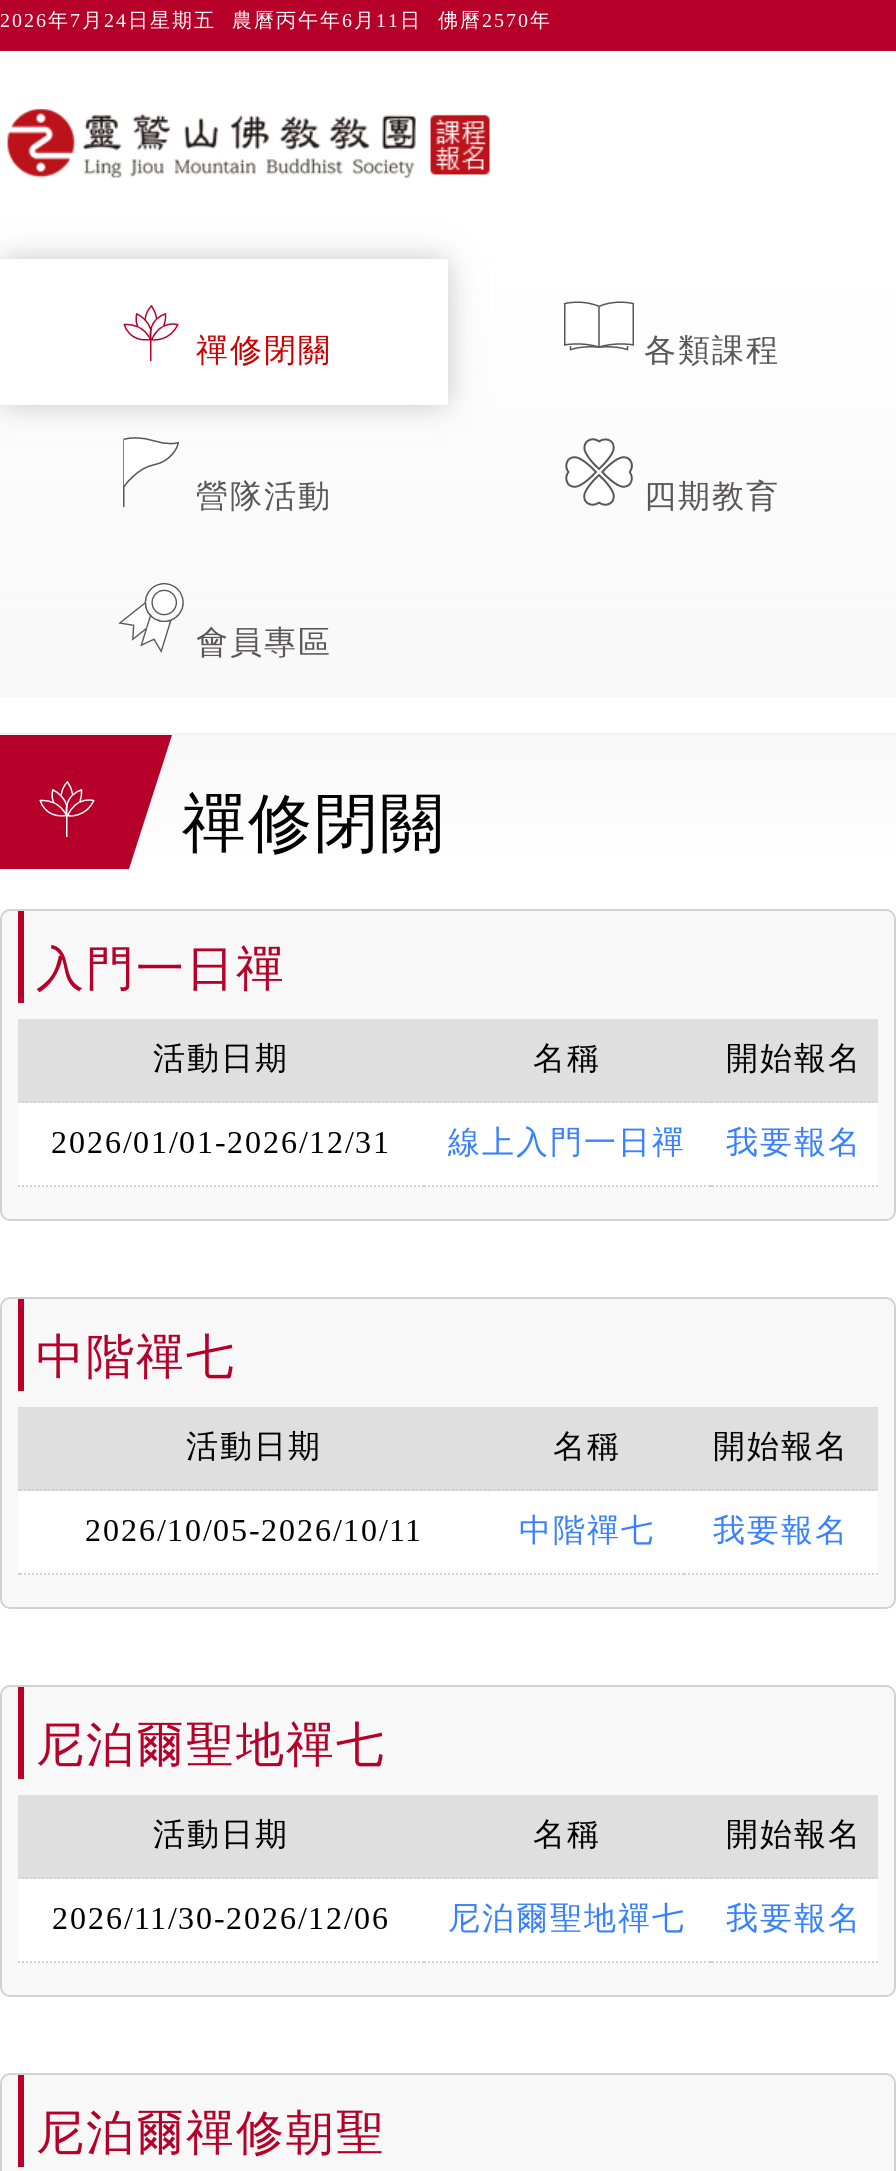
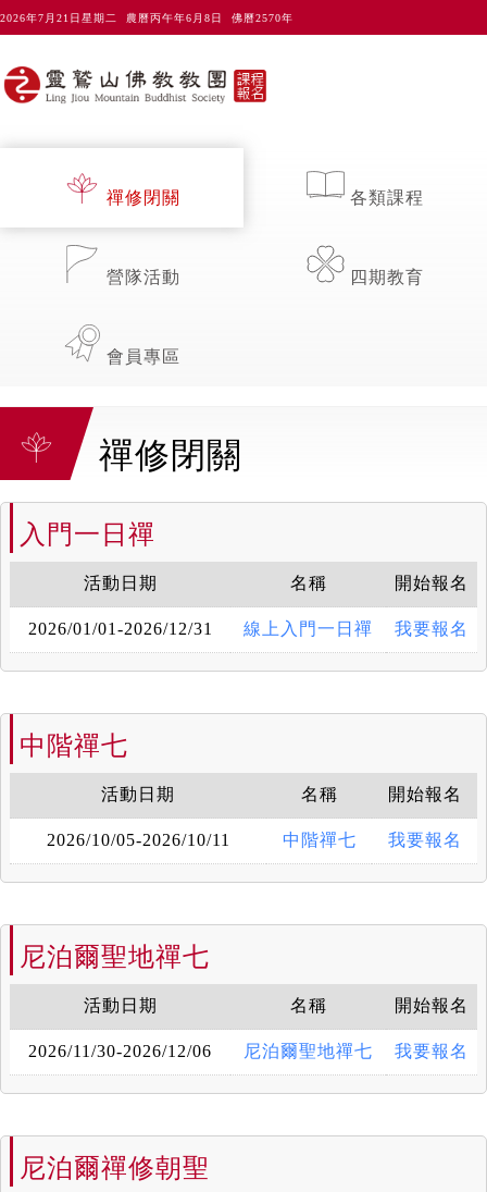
- 2026年7月24日星期五 農曆丙午年6月11日 佛曆2570年
+ 2026年7月21日星期二 農曆丙午年6月8日 佛曆2570年
